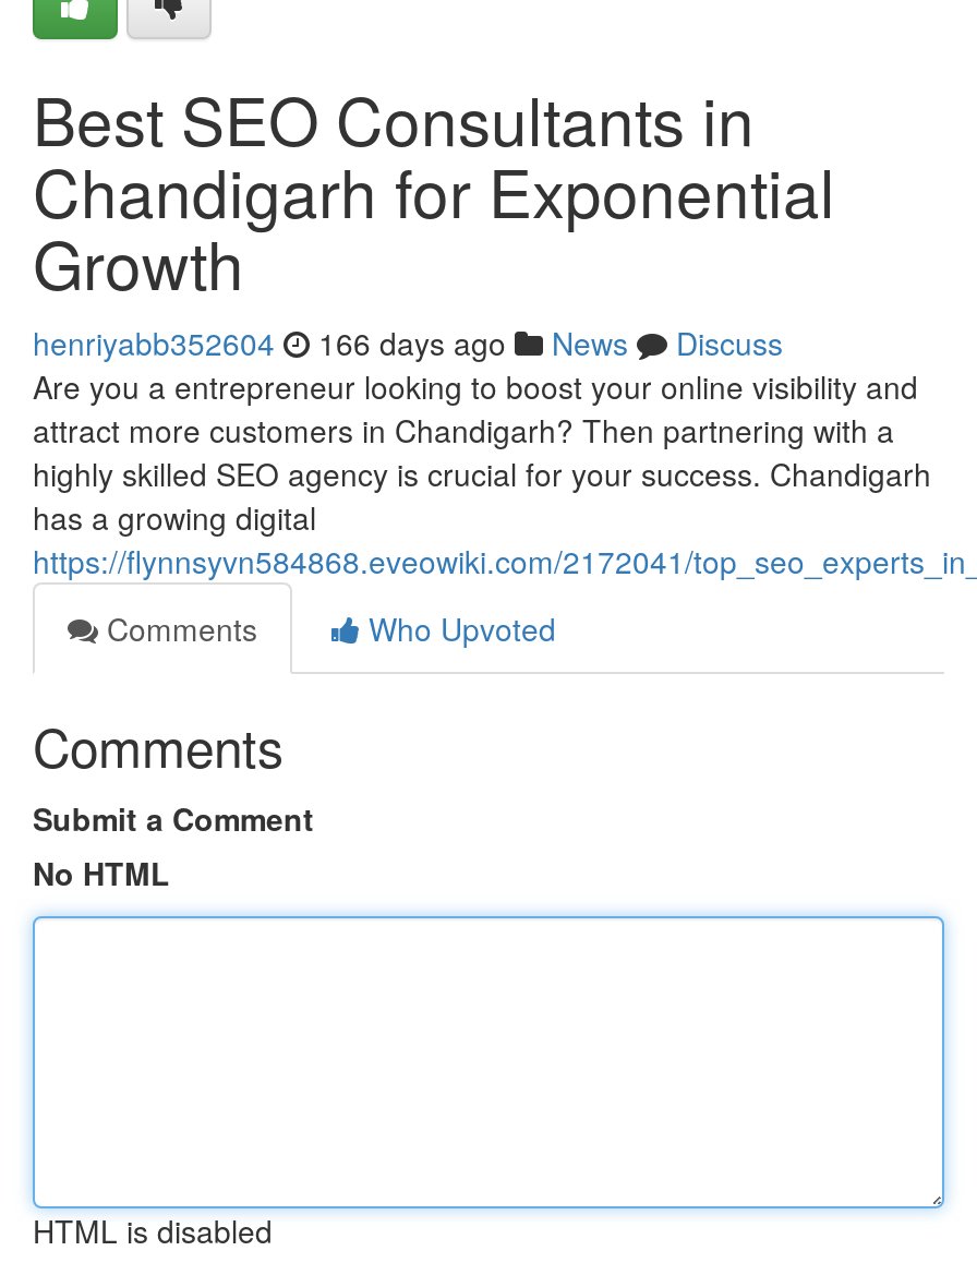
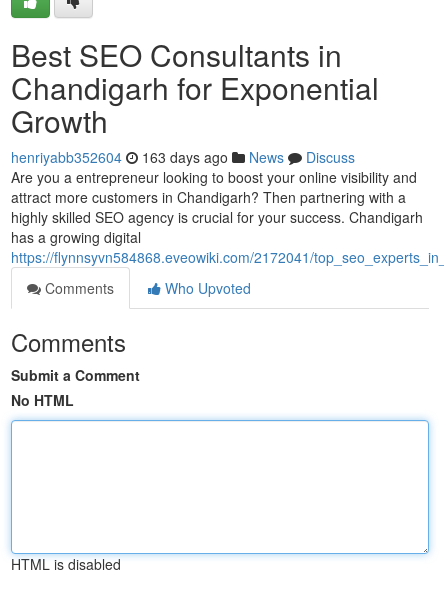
- henriyabb352604 166 days ago News Discuss
+ henriyabb352604 163 days ago News Discuss
